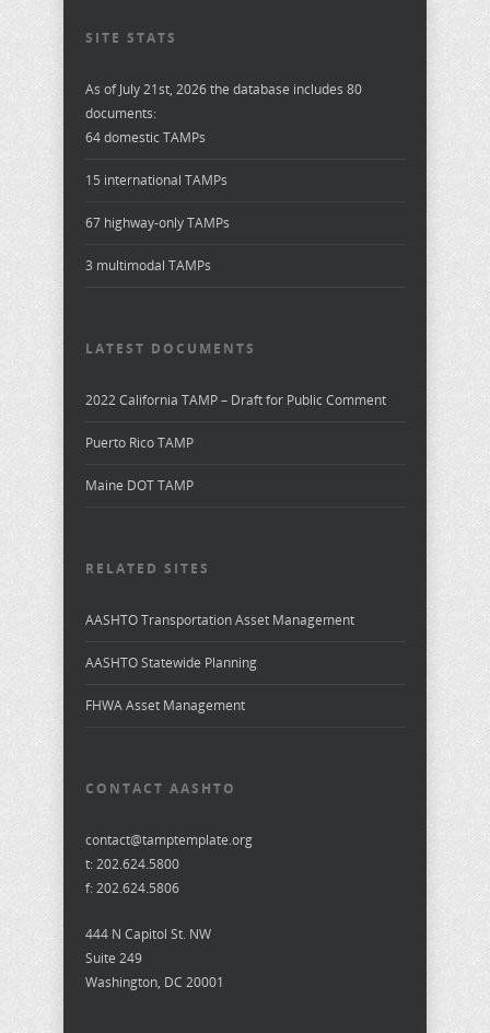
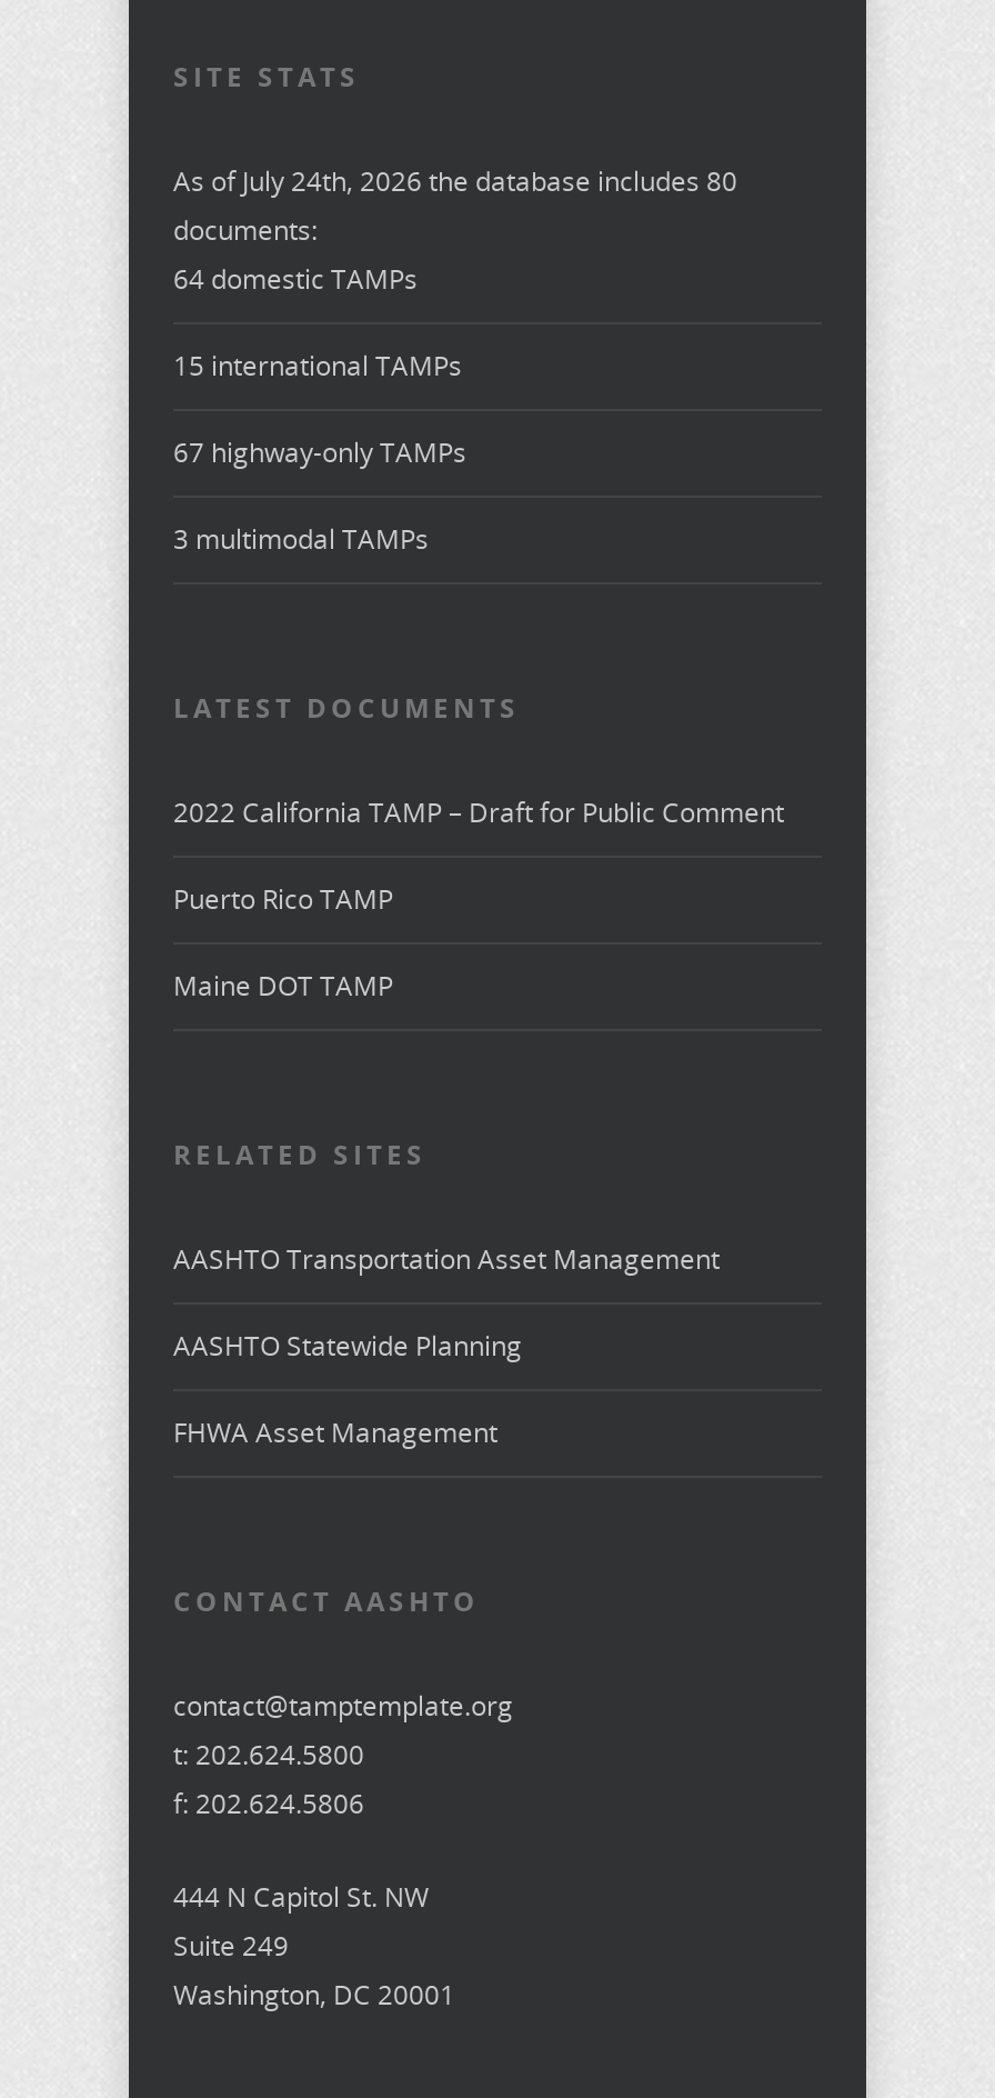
- As of July 21st, 2026 the database includes 80
+ As of July 24th, 2026 the database includes 80
